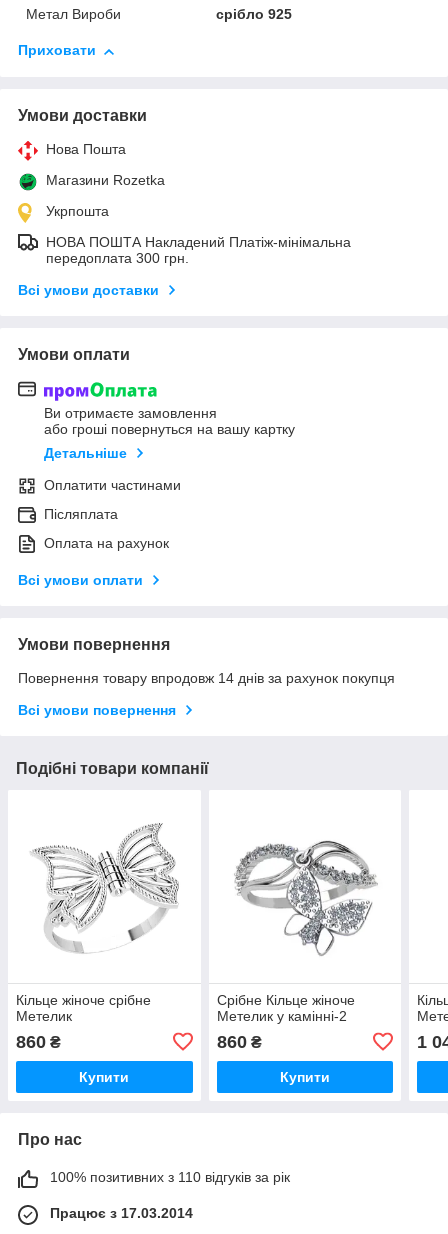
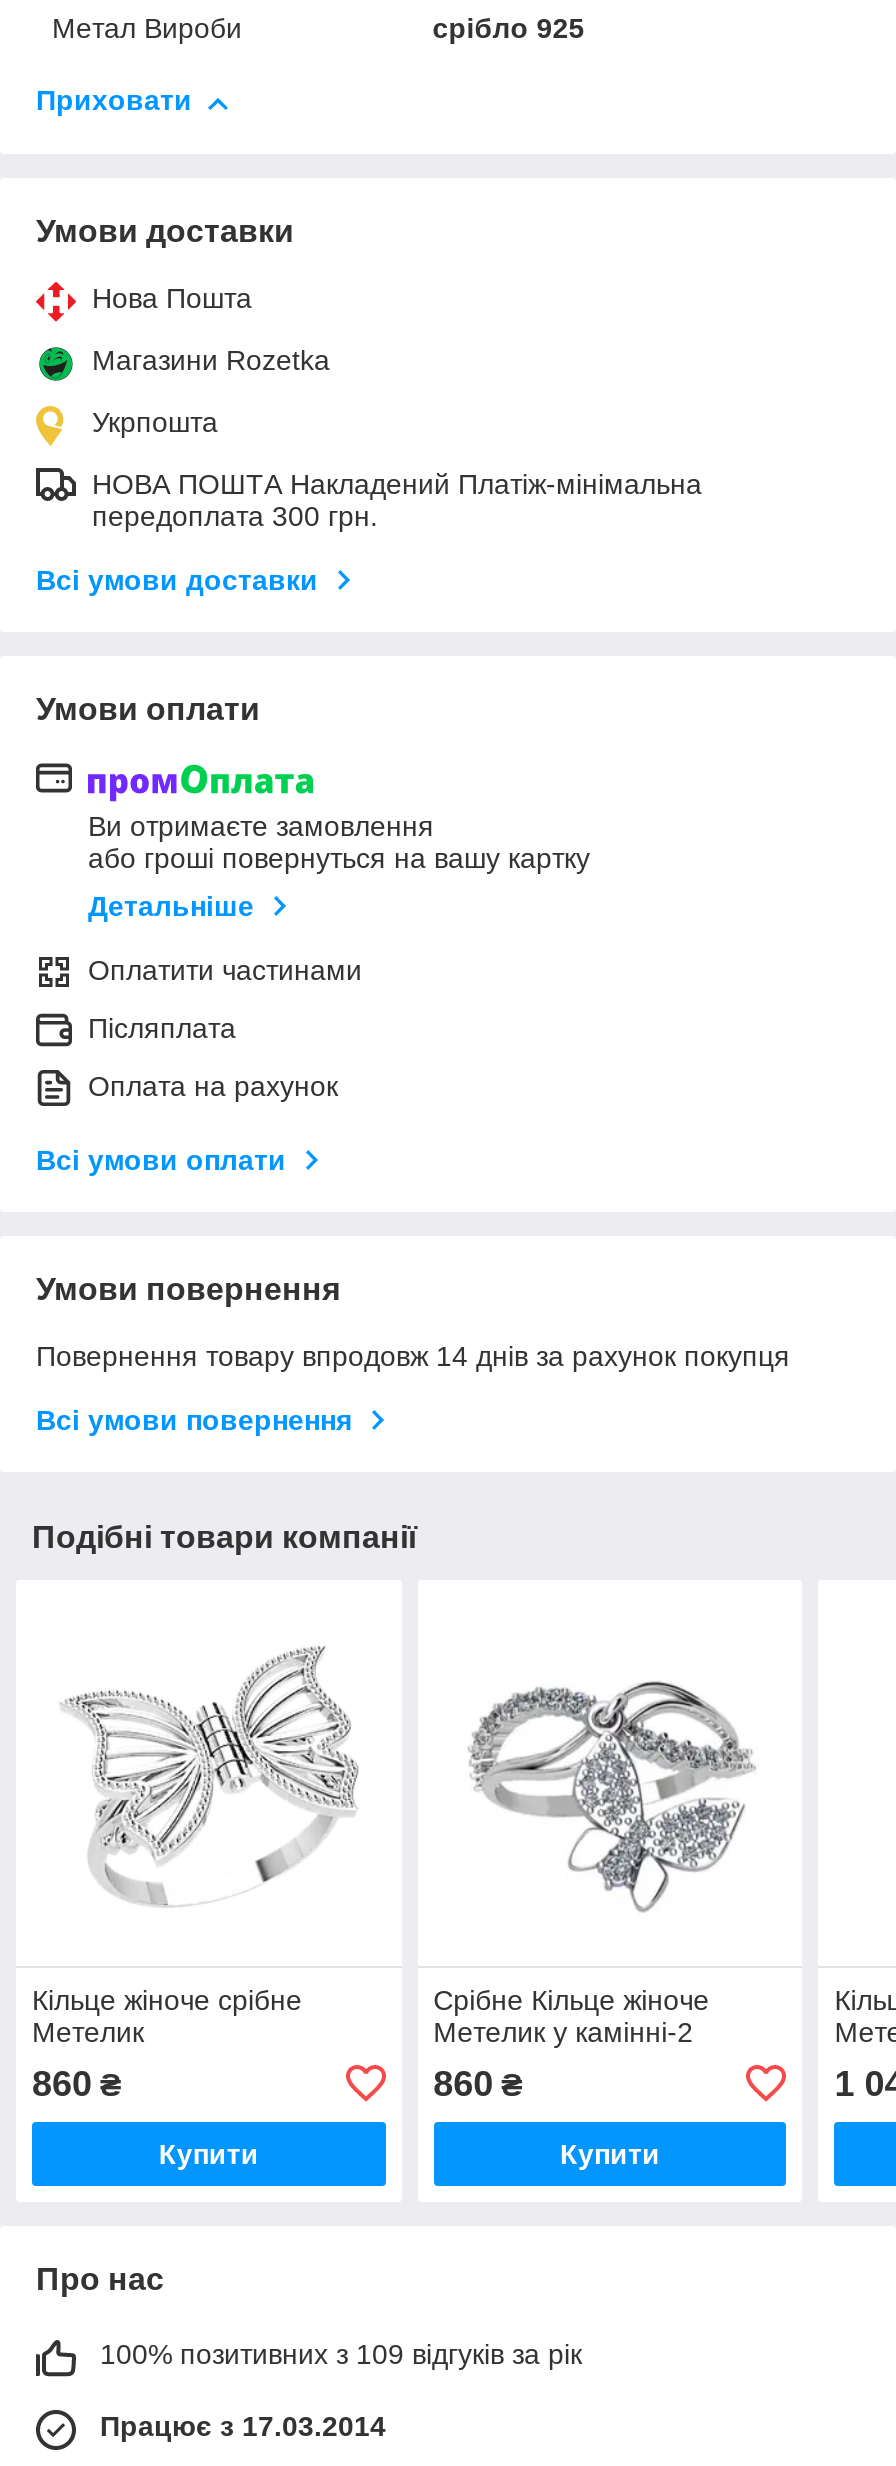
- 100% позитивних з 110 відгуків за рік
+ 100% позитивних з 109 відгуків за рік
